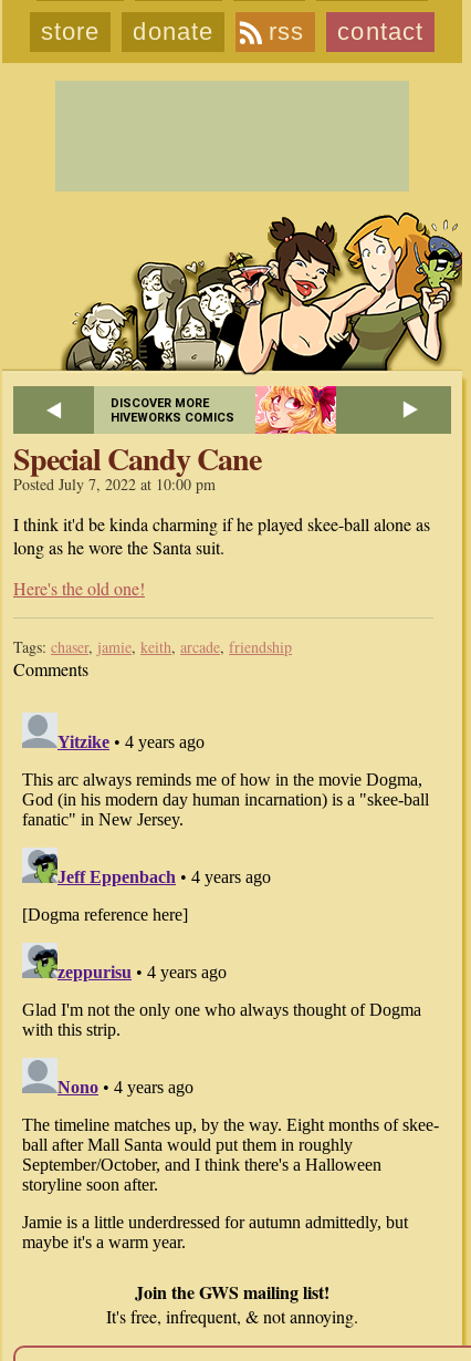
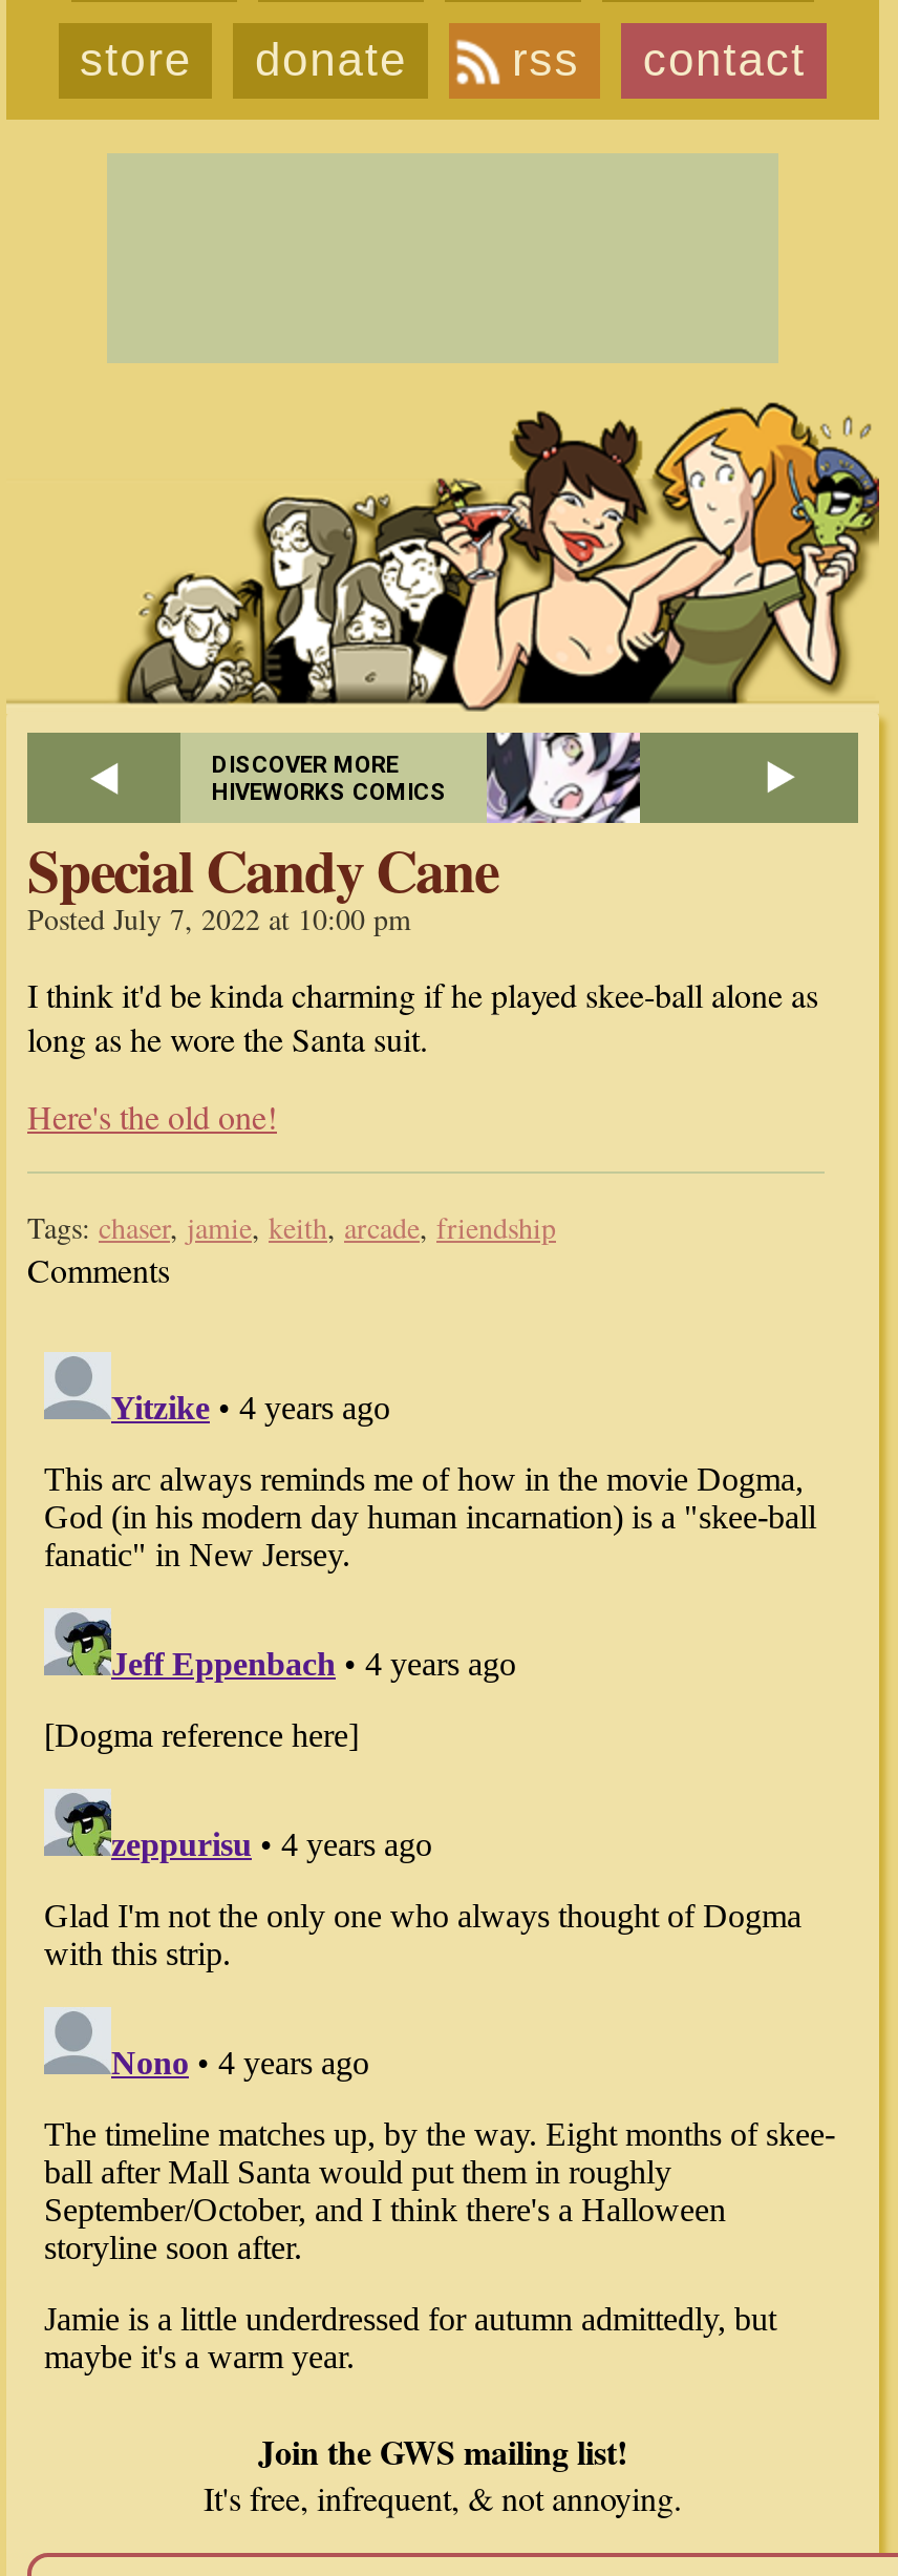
- [image]
+ [image]
